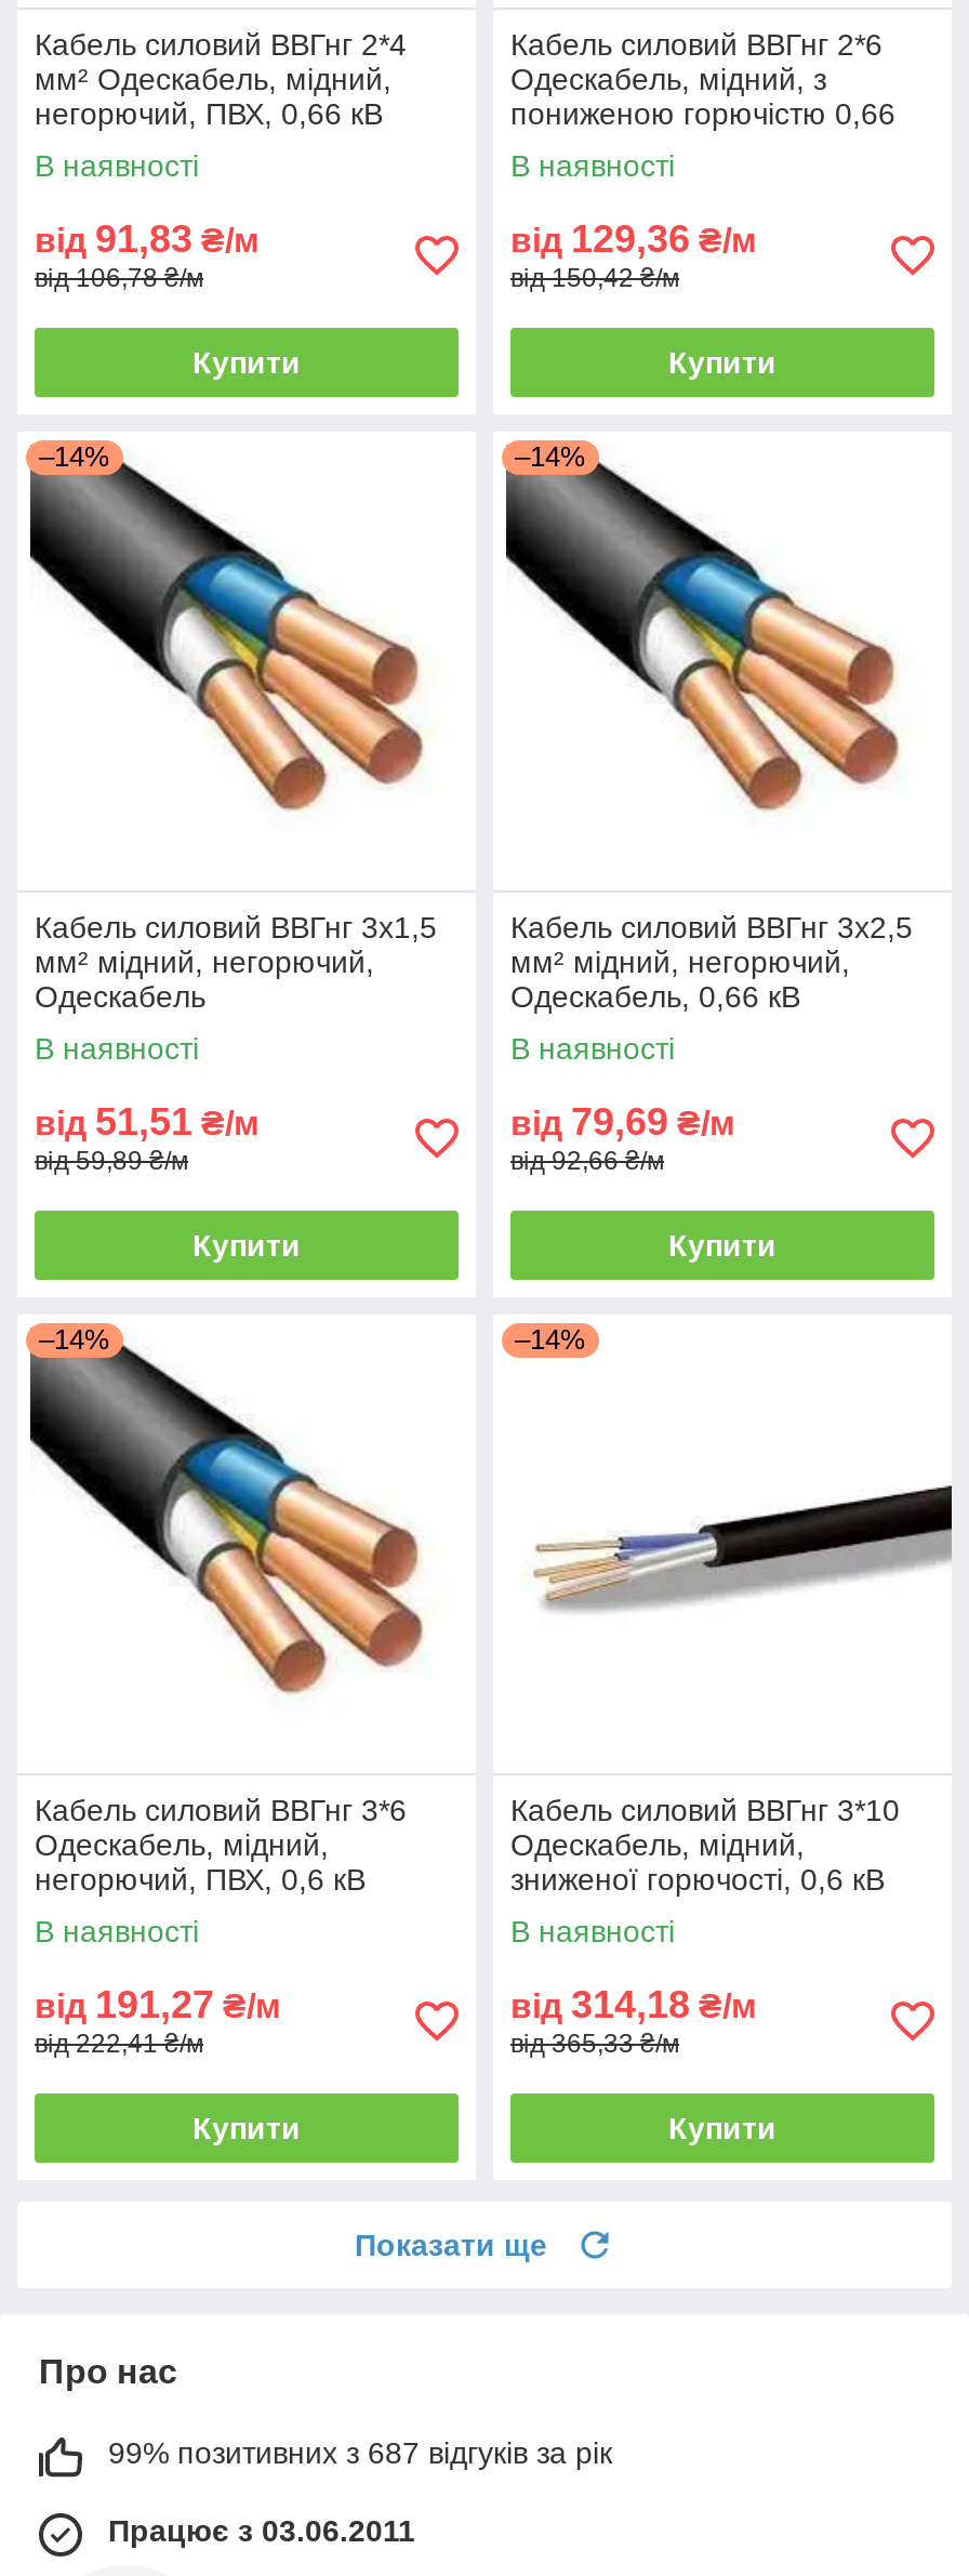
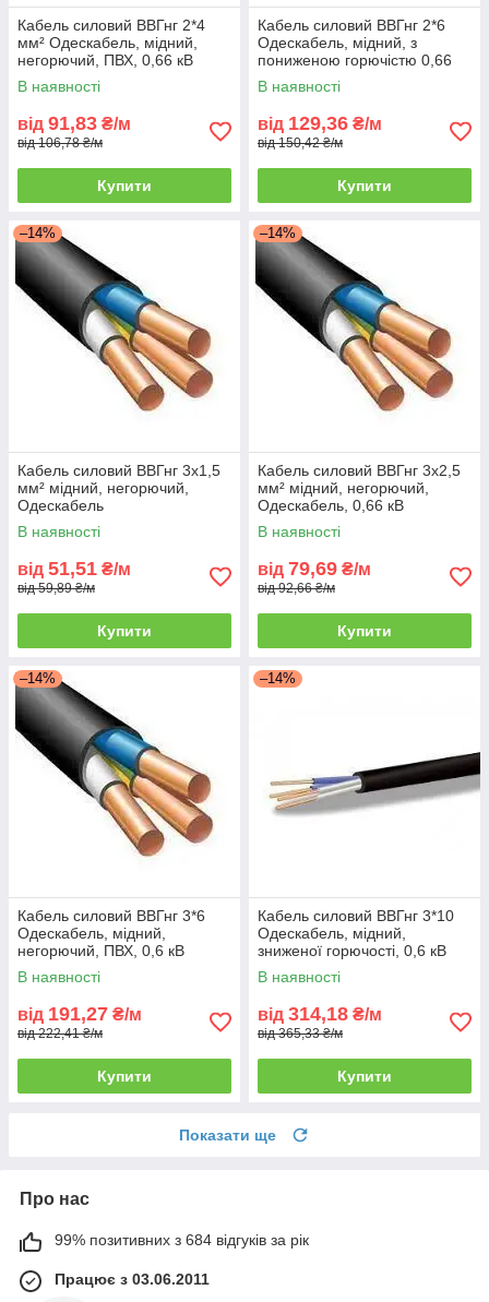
- 99% позитивних з 687 відгуків за рік
+ 99% позитивних з 684 відгуків за рік
